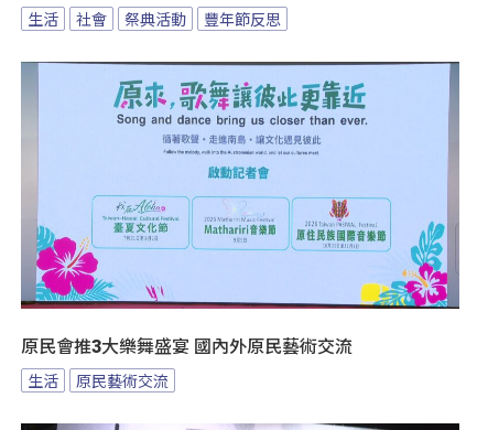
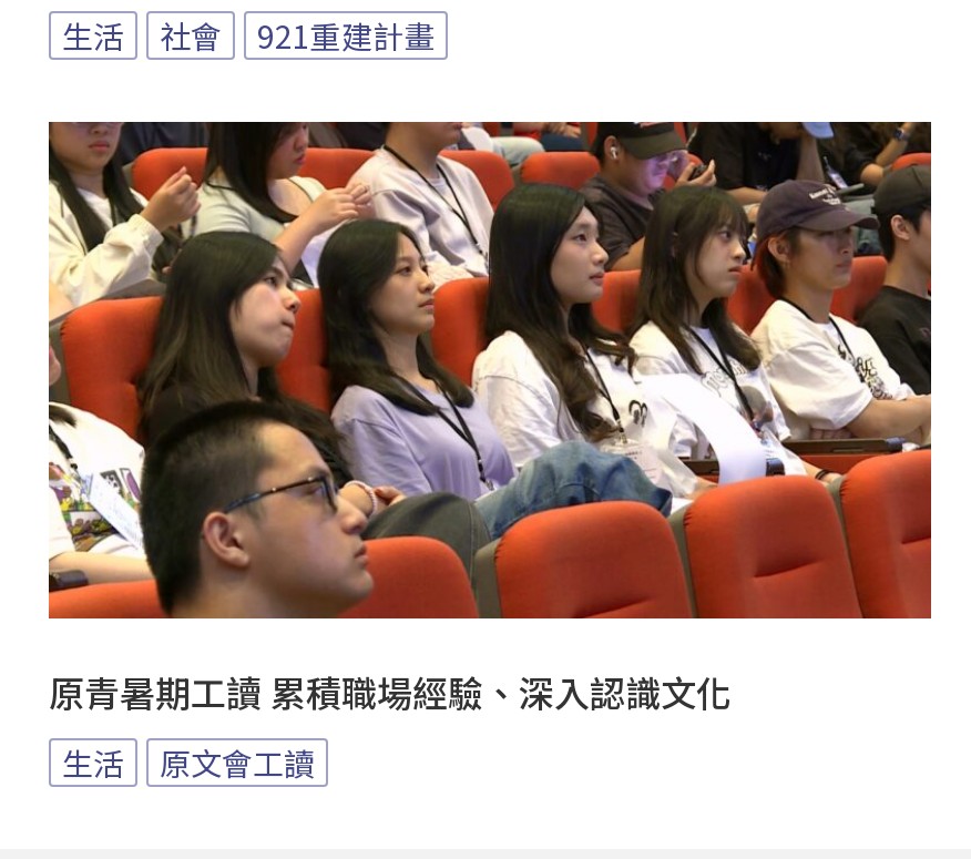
- 祭典活動
- 豐年節反思
+ 921重建計畫

- [image]
- 原民會推3大樂舞盛宴 國內外原民藝術交流
+ [image]
+ 原青暑期工讀 累積職場經驗、深入認識文化

- 原民藝術交流
+ 原文會工讀
